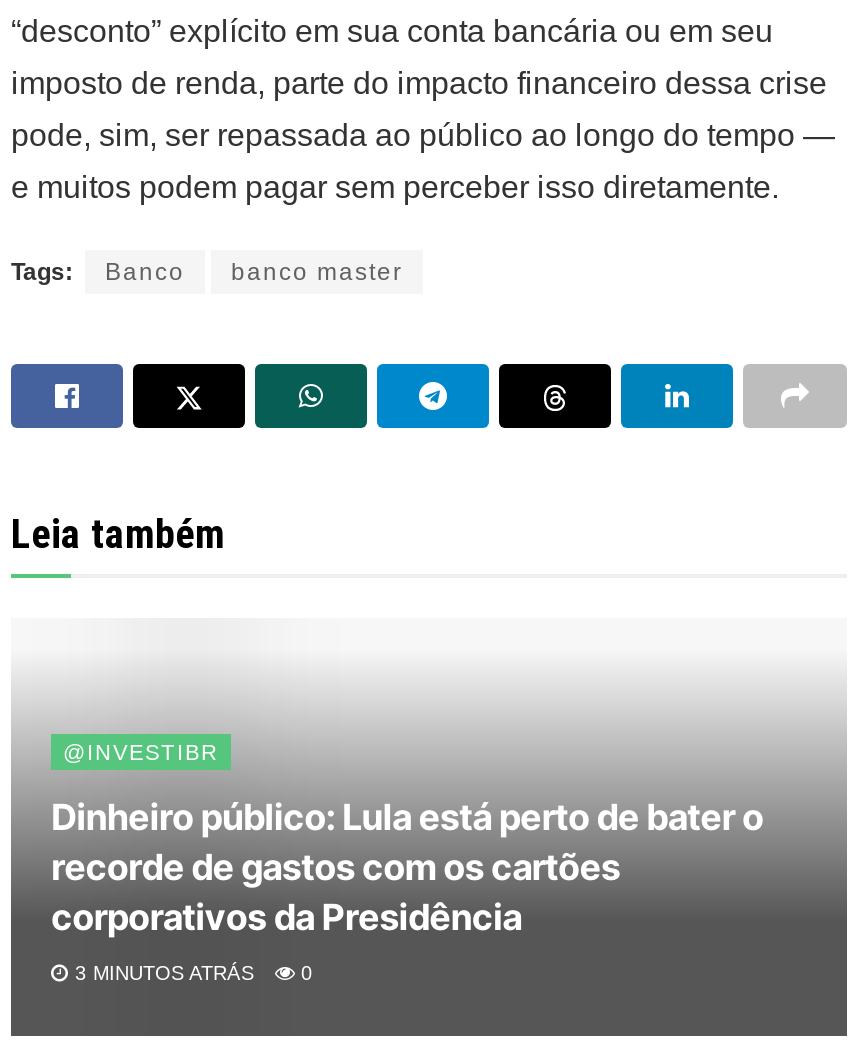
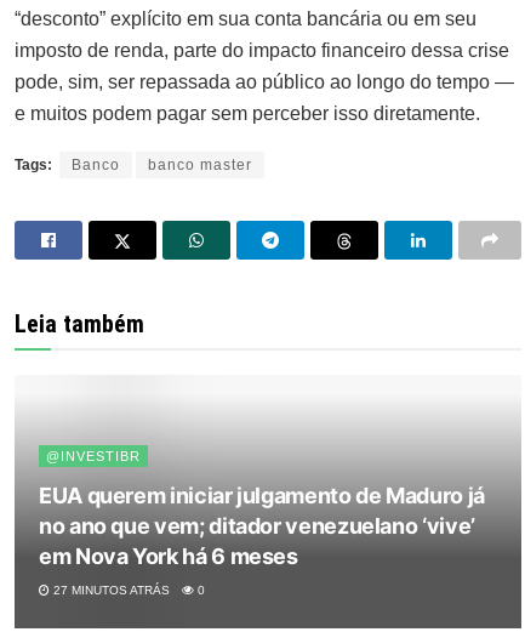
- Dinheiro público: Lula está perto de bater o
- recorde de gastos com os cartões
- corporativos da Presidência
+ EUA querem iniciar julgamento de Maduro já
+ no ano que vem; ditador venezuelano ‘vive’
+ em Nova York há 6 meses

- 3 MINUTOS ATRÁS
+ 27 MINUTOS ATRÁS
